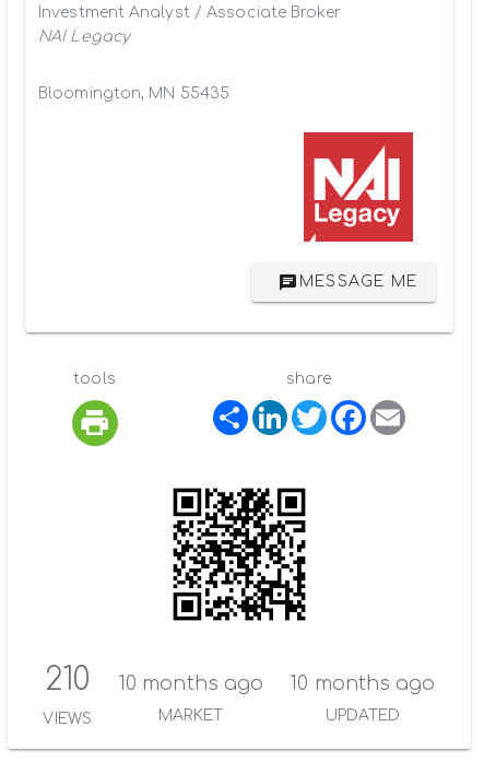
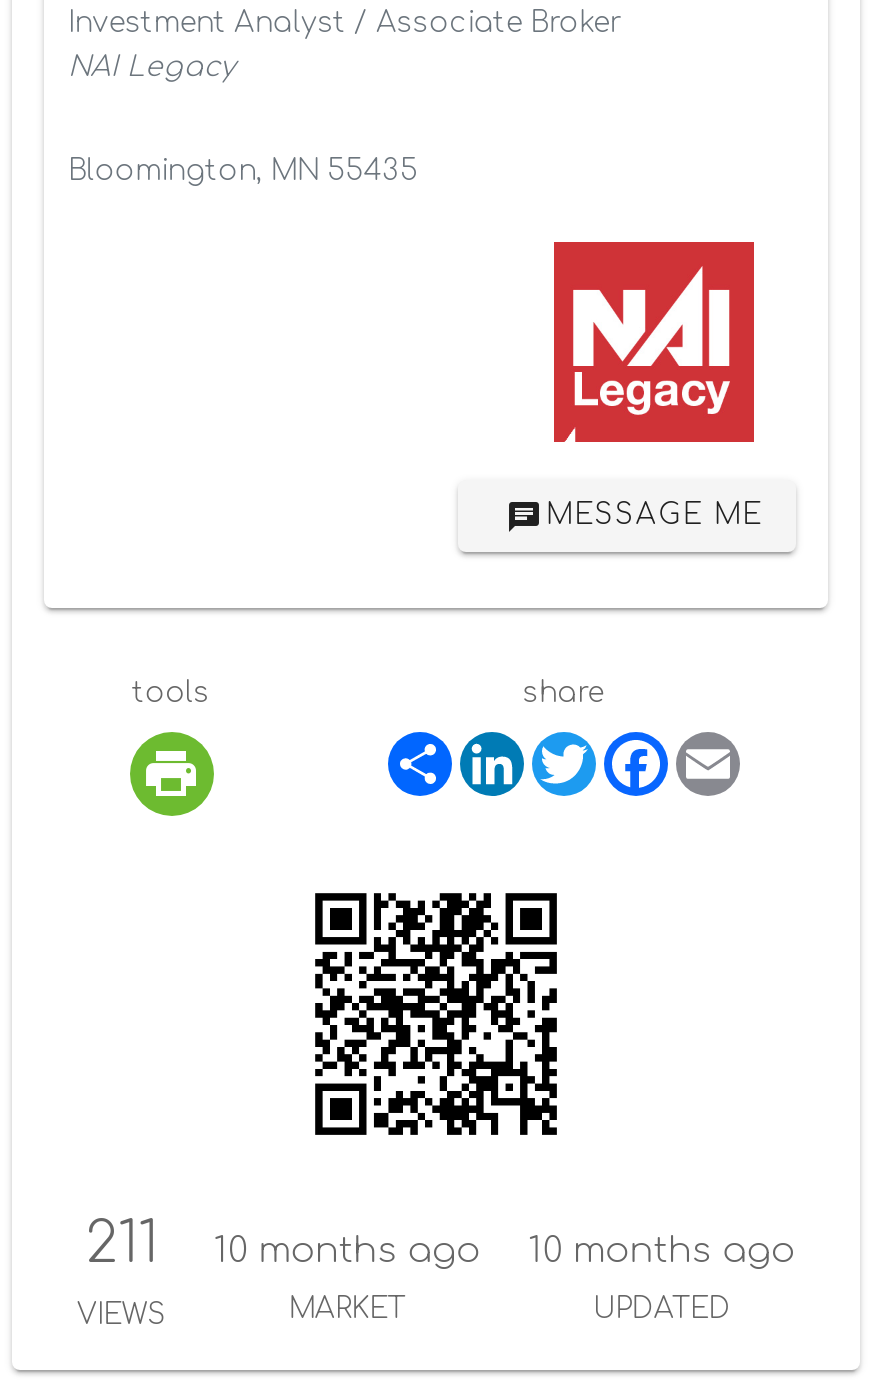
- 210 10 months ago 10 months ago
+ 211 10 months ago 10 months ago
